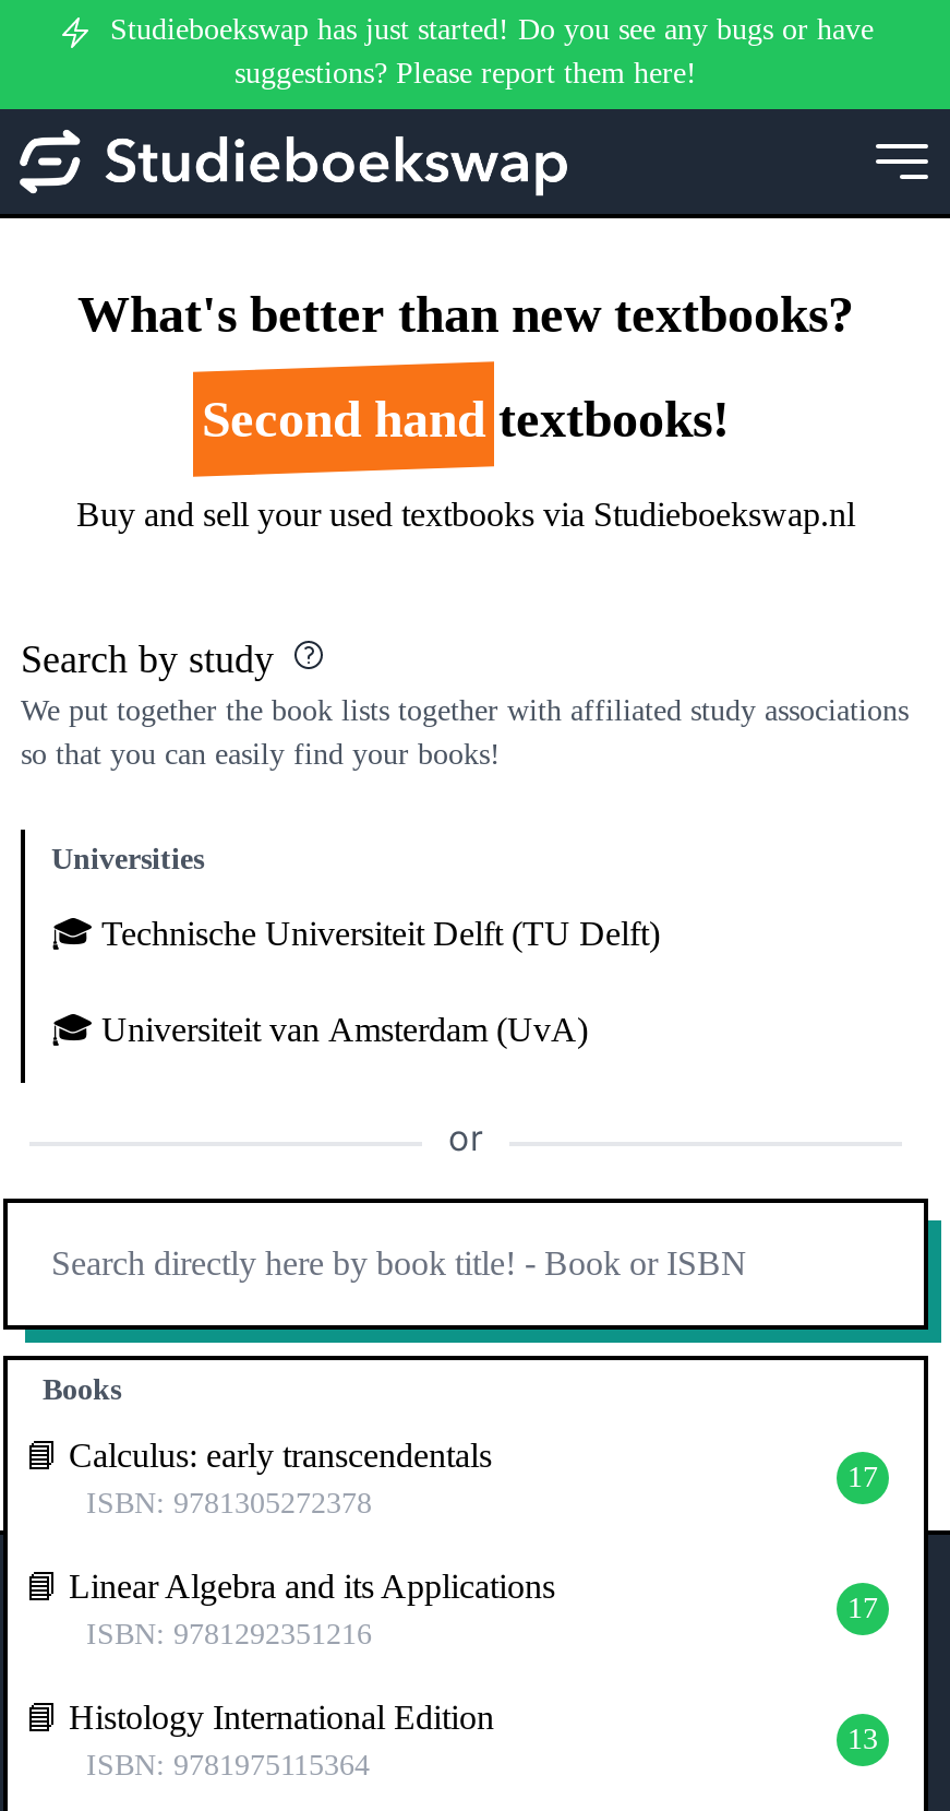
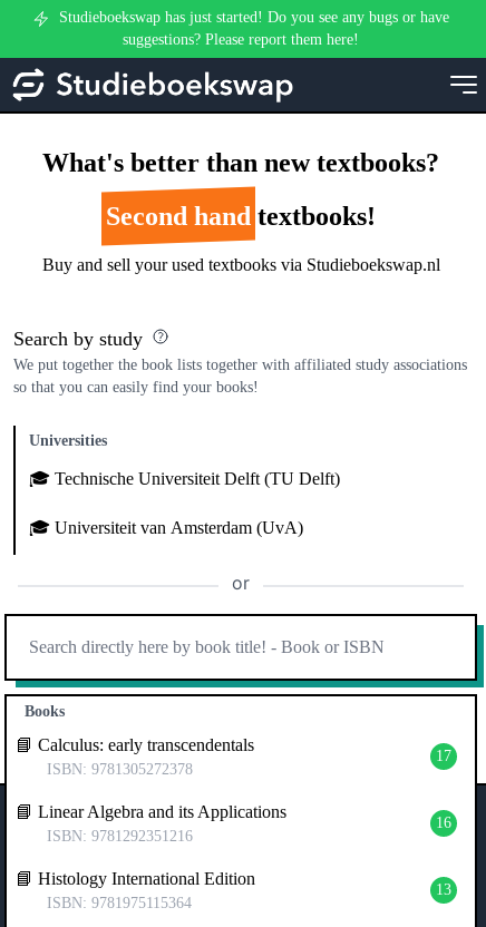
- 17
+ 16
